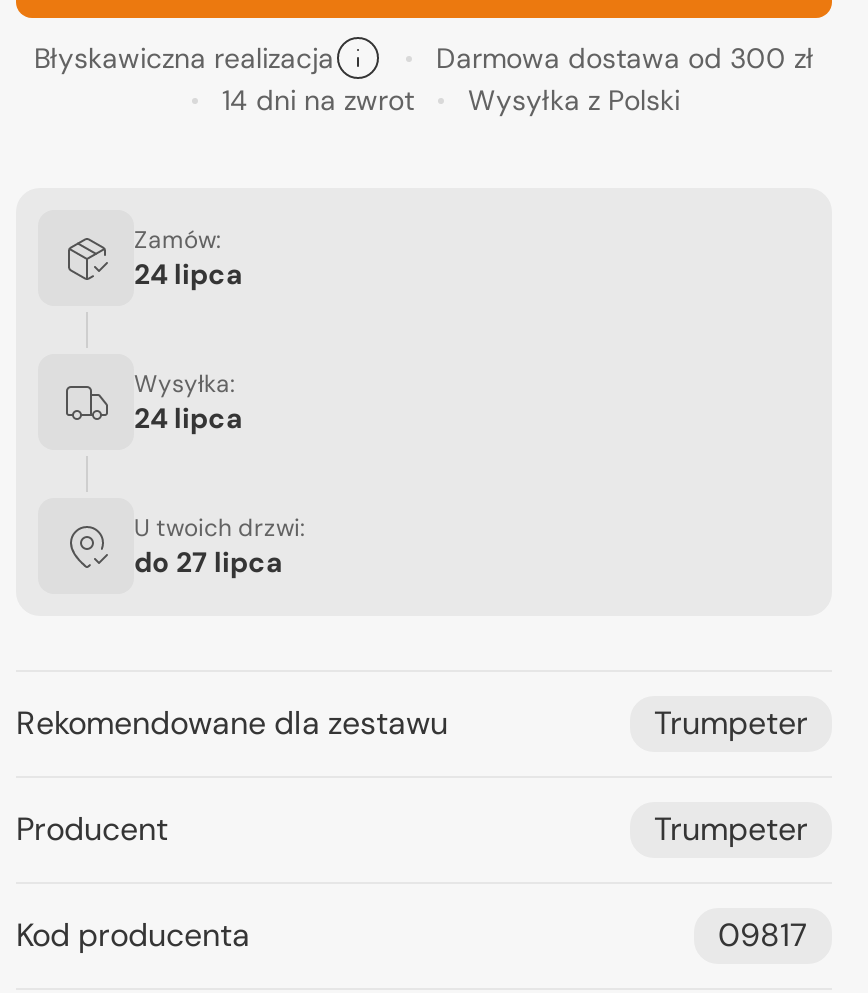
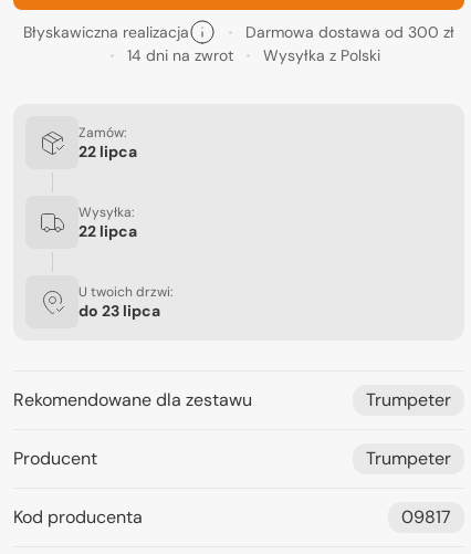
- 24 lipca
+ 22 lipca

- 24 lipca
+ 22 lipca

- do 27 lipca
+ do 23 lipca
